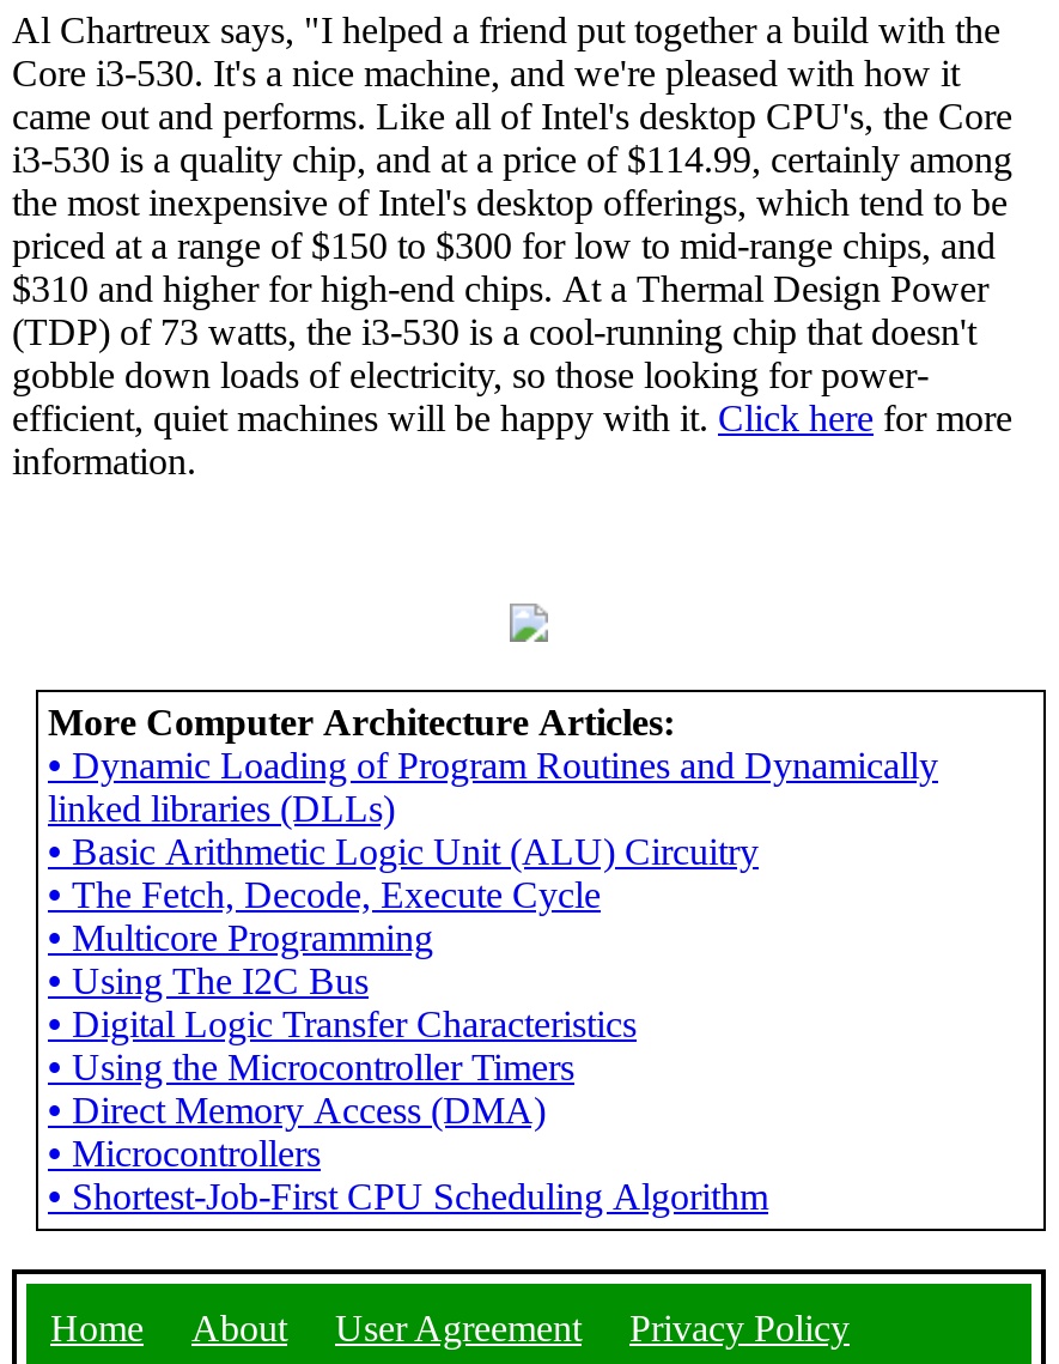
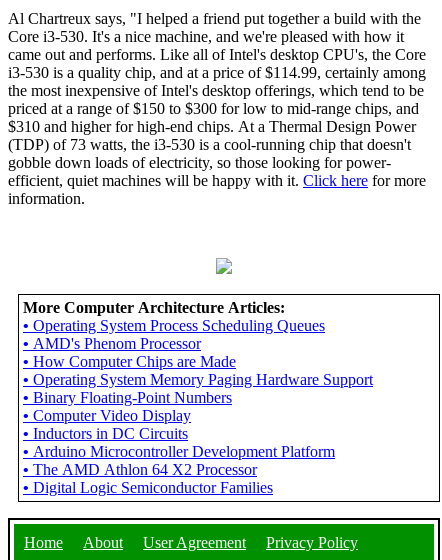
- • Dynamic Loading of Program Routines and Dynamically
- linked libraries (DLLs)
- • Basic Arithmetic Logic Unit (ALU) Circuitry
- • The Fetch, Decode, Execute Cycle
- • Multicore Programming
- • Using The I2C Bus
- • Digital Logic Transfer Characteristics
- • Using the Microcontroller Timers
- • Direct Memory Access (DMA)
- • Microcontrollers
- • Shortest-Job-First CPU Scheduling Algorithm
+ • Operating System Process Scheduling Queues
+ • AMD's Phenom Processor
+ • How Computer Chips are Made
+ • Operating System Memory Paging Hardware Support
+ • Binary Floating-Point Numbers
+ • Computer Video Display
+ • Inductors in DC Circuits
+ • Arduino Microcontroller Development Platform
+ • The AMD Athlon 64 X2 Processor
+ • Digital Logic Semiconductor Families
